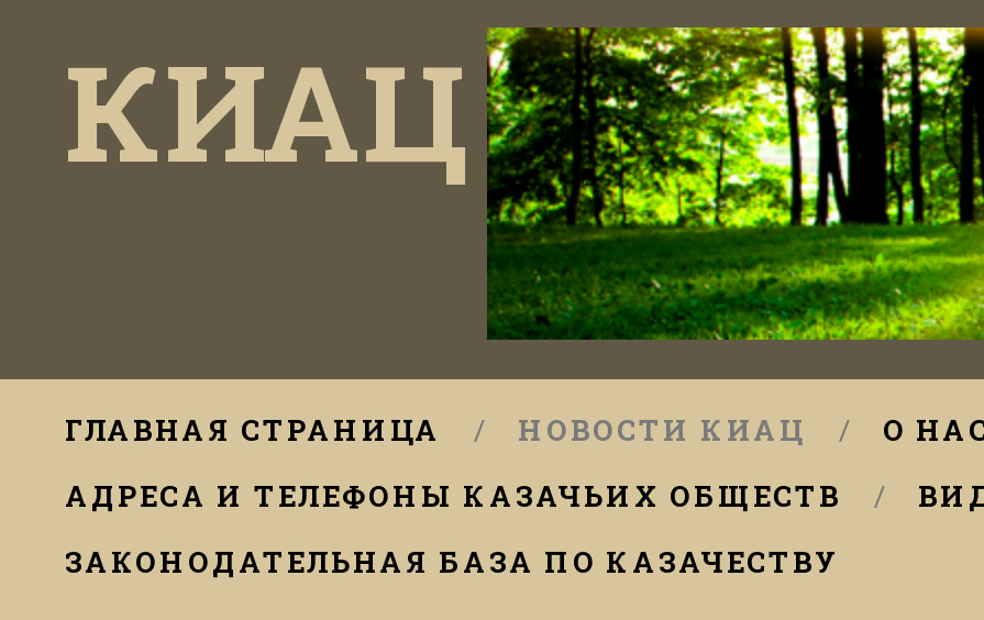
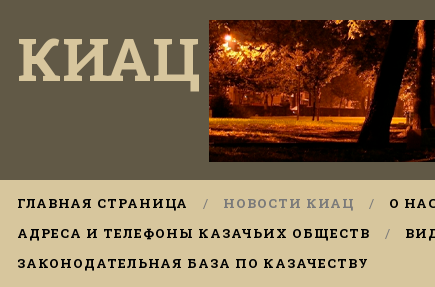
- [image]
+ [image]
